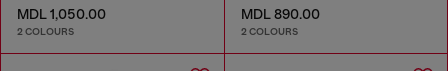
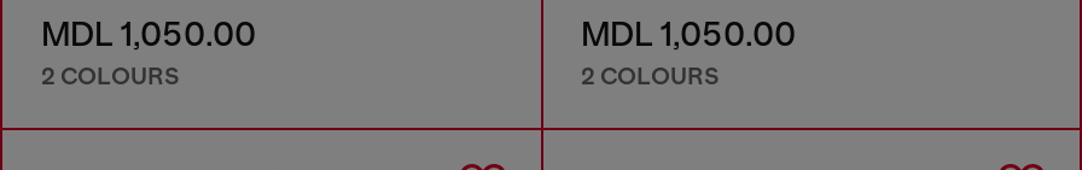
- MDL 890.00
+ MDL 1,050.00
